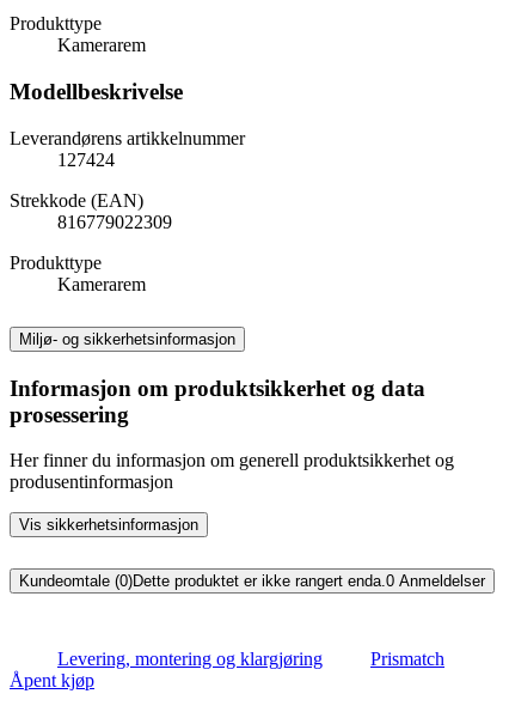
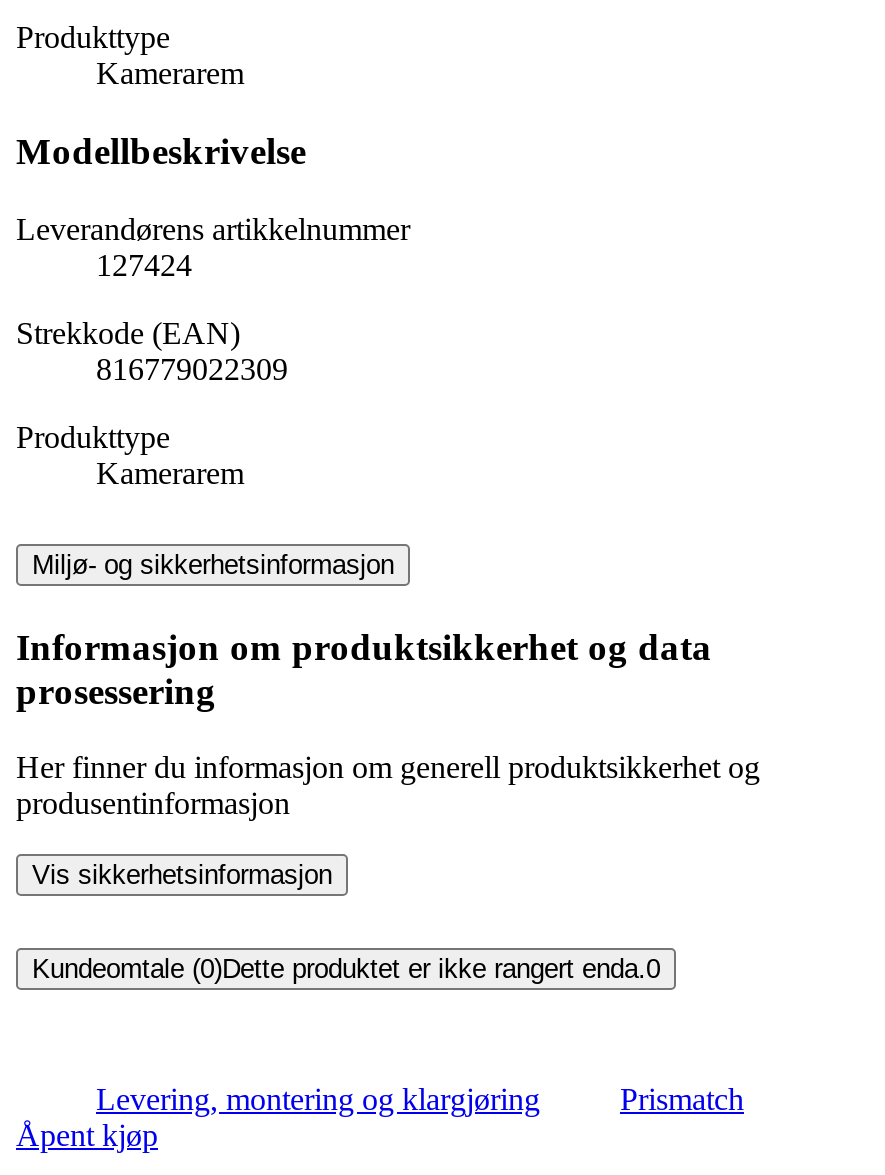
- Kundeomtale (0)Dette produktet er ikke rangert enda.0 Anmeldelser
+ Kundeomtale (0)Dette produktet er ikke rangert enda.0
